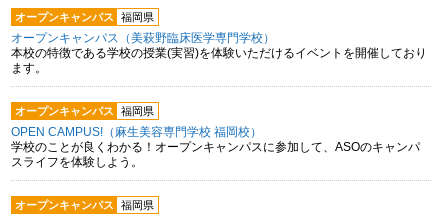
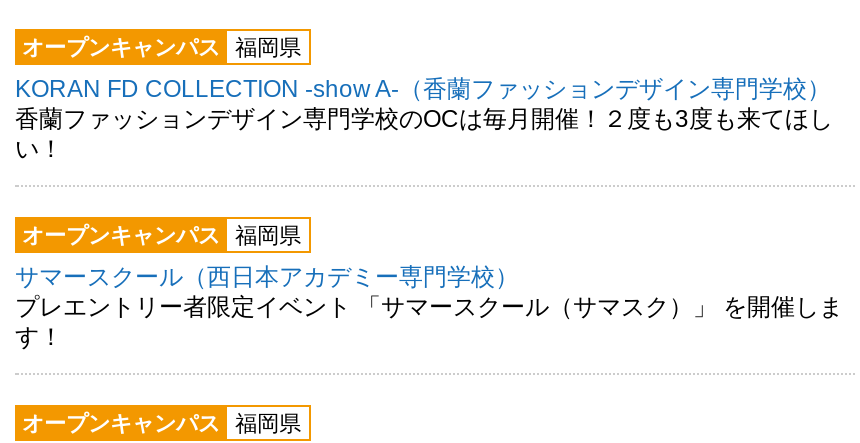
- オープンキャンパス（美萩野臨床医学専門学校）
- 本校の特徴である学校の授業(実習)を体験いただけるイベントを開催しており
- ます。
+ KORAN FD COLLECTION -show A-（香蘭ファッションデザイン専門学校）
+ 香蘭ファッションデザイン専門学校のOCは毎月開催！２度も3度も来てほし
+ い！

- OPEN CAMPUS!（麻生美容専門学校 福岡校）
- 学校のことが良くわかる！オープンキャンパスに参加して、ASOのキャンパ
- スライフを体験しよう。
+ サマースクール（西日本アカデミー専門学校）
+ プレエントリー者限定イベント 「サマースクール（サマスク）」 を開催しま
+ す！
